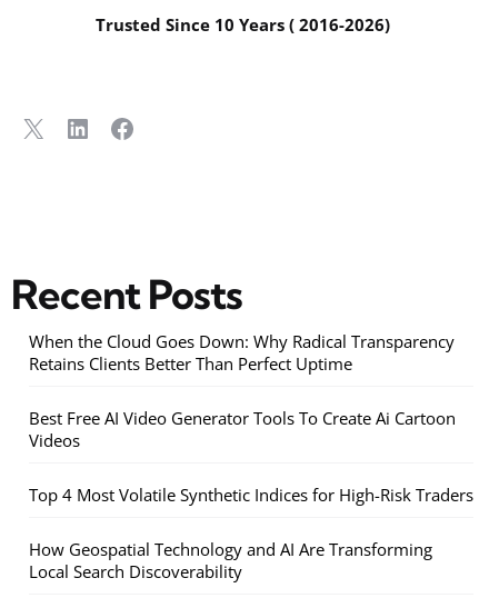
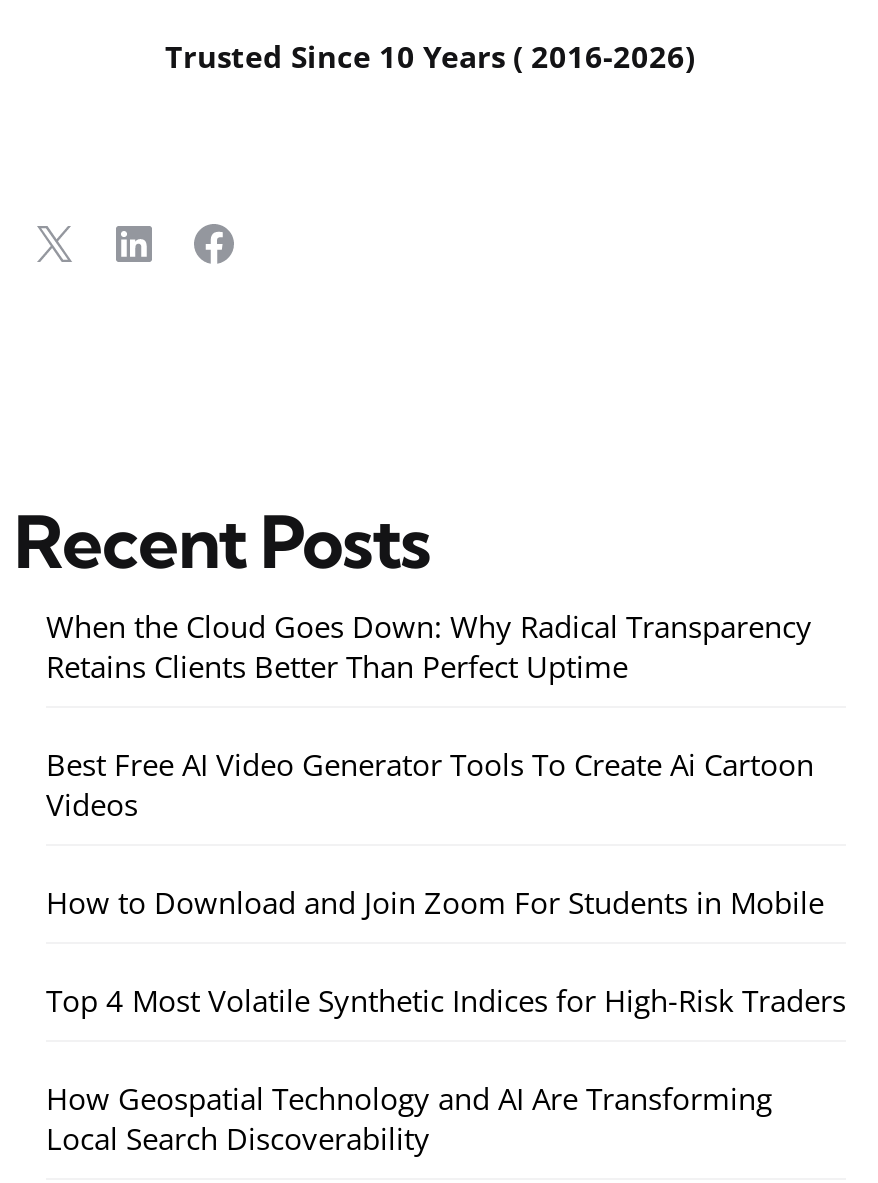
+ How to Download and Join Zoom For Students in Mobile
